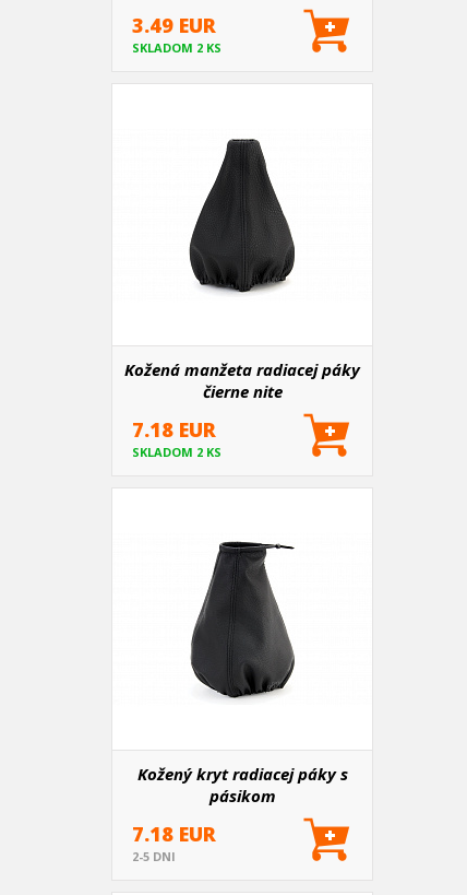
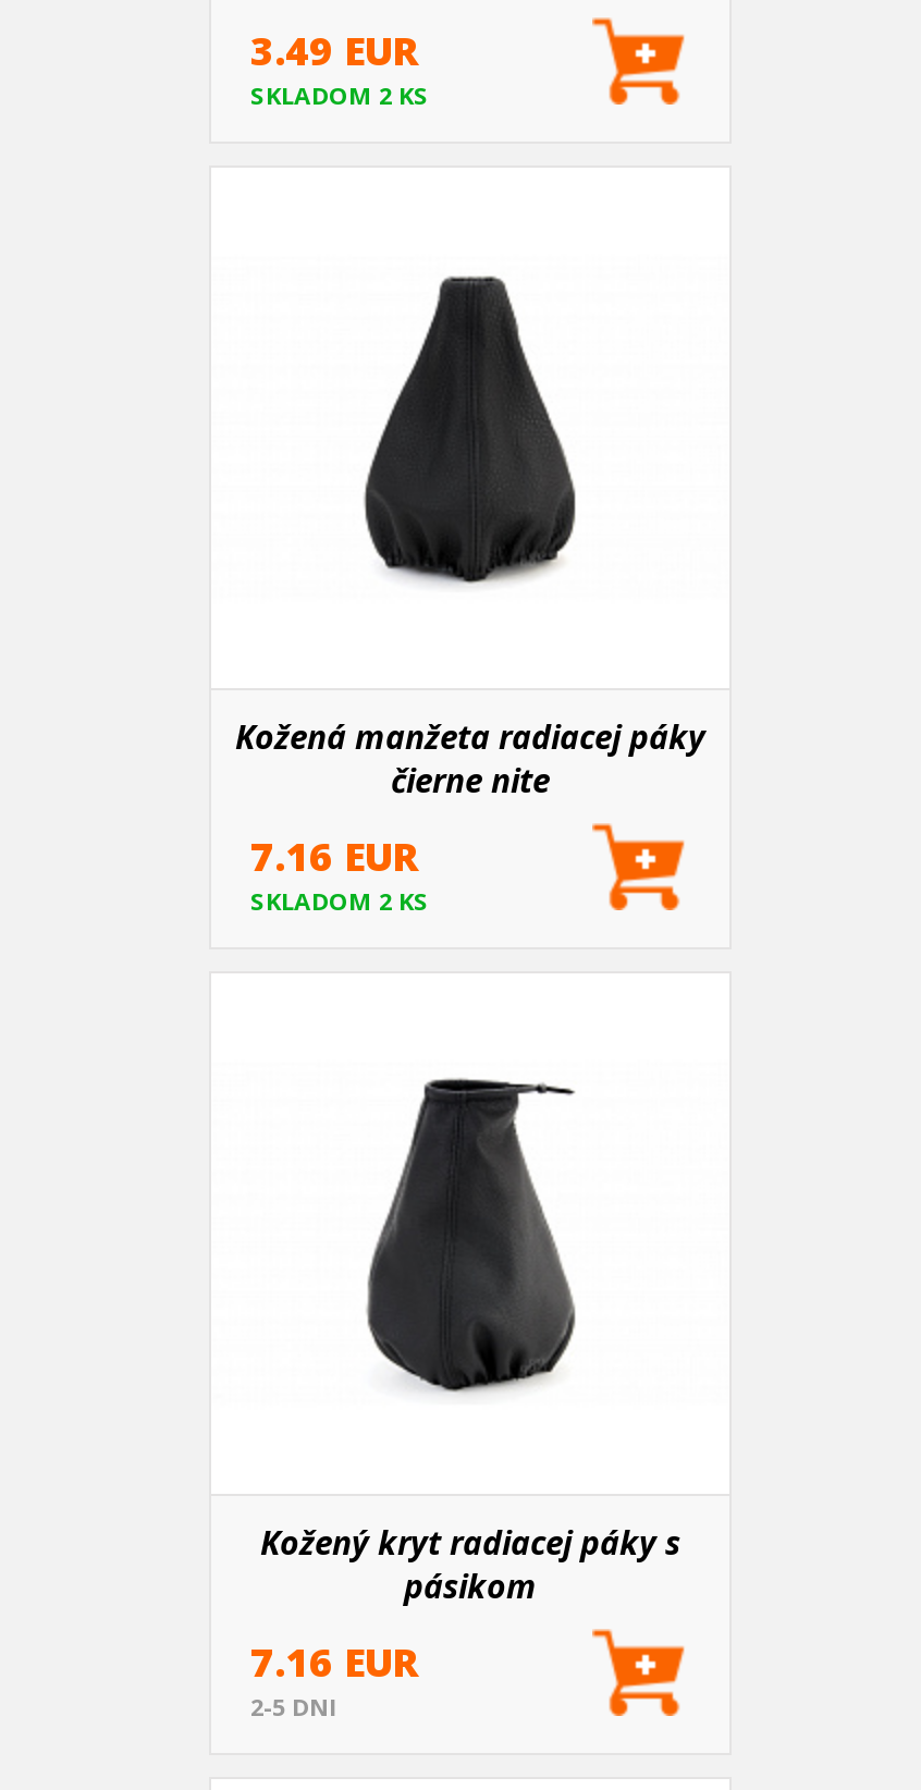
- 7.18 EUR
+ 7.16 EUR

- 7.18 EUR
+ 7.16 EUR
